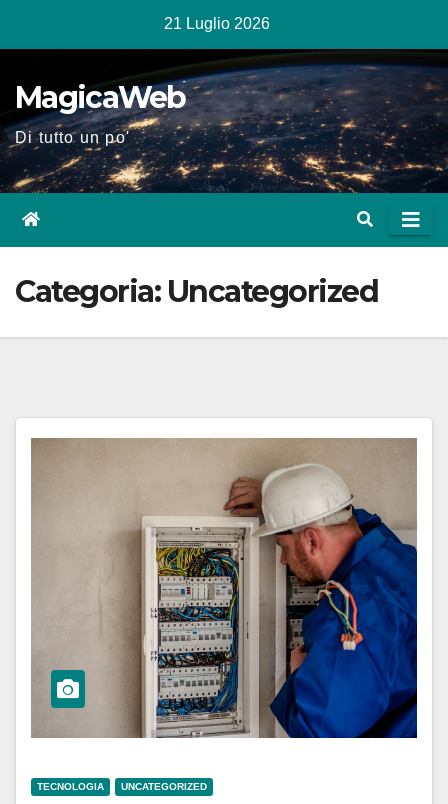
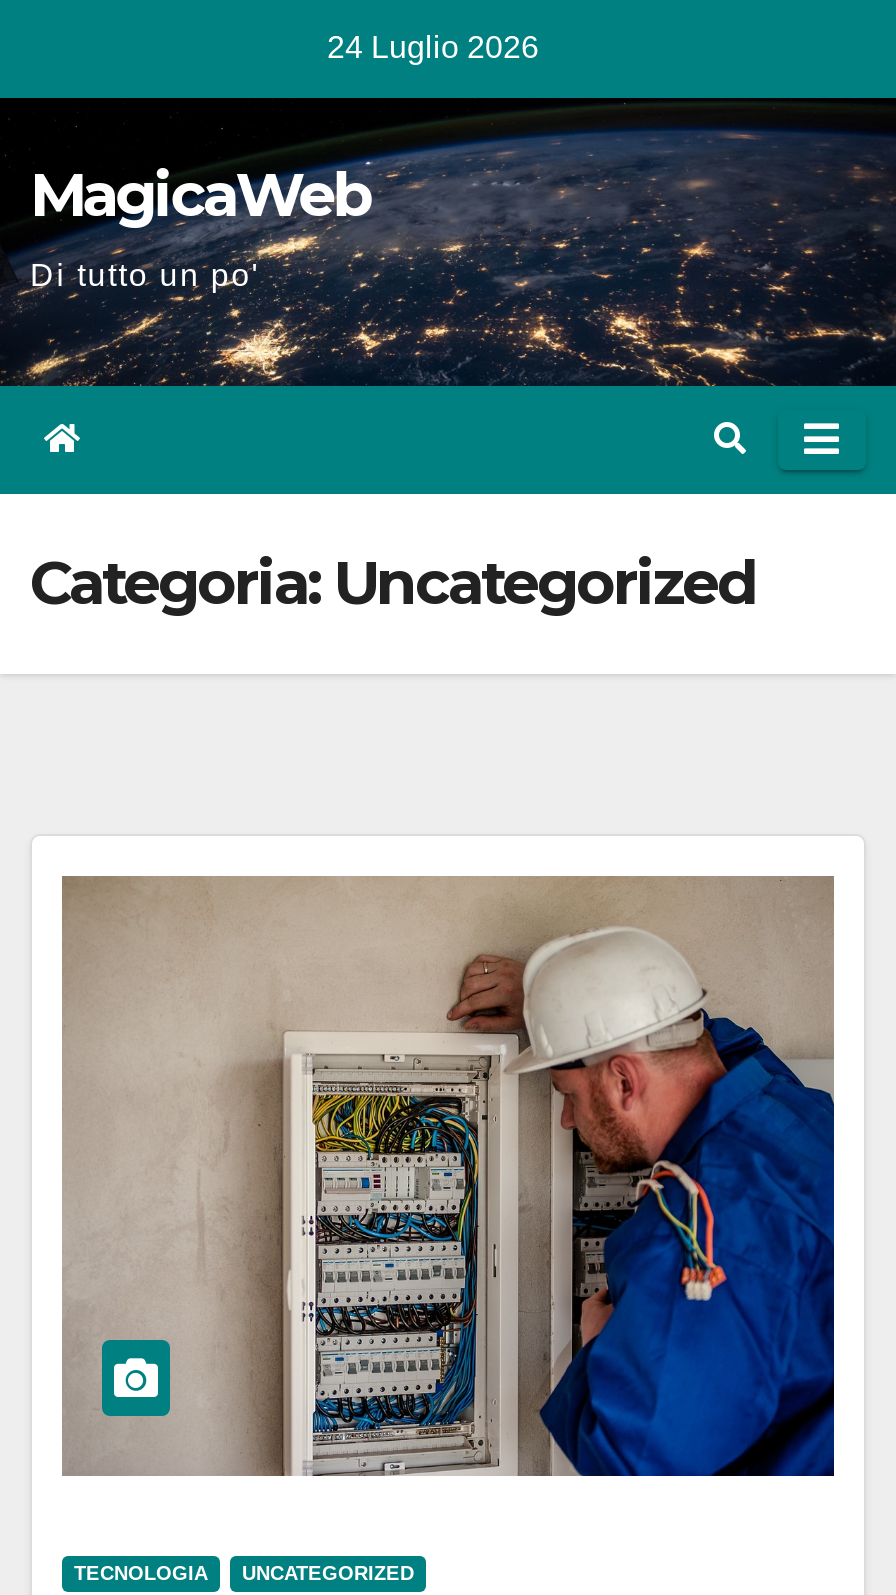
- 21 Luglio 2026
+ 24 Luglio 2026
